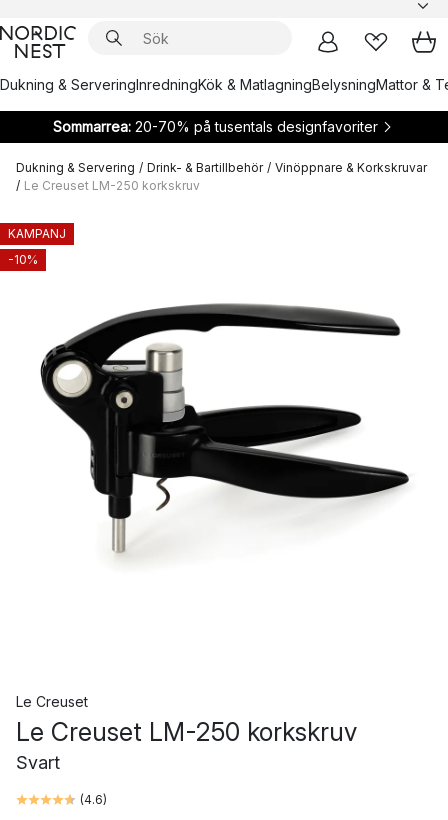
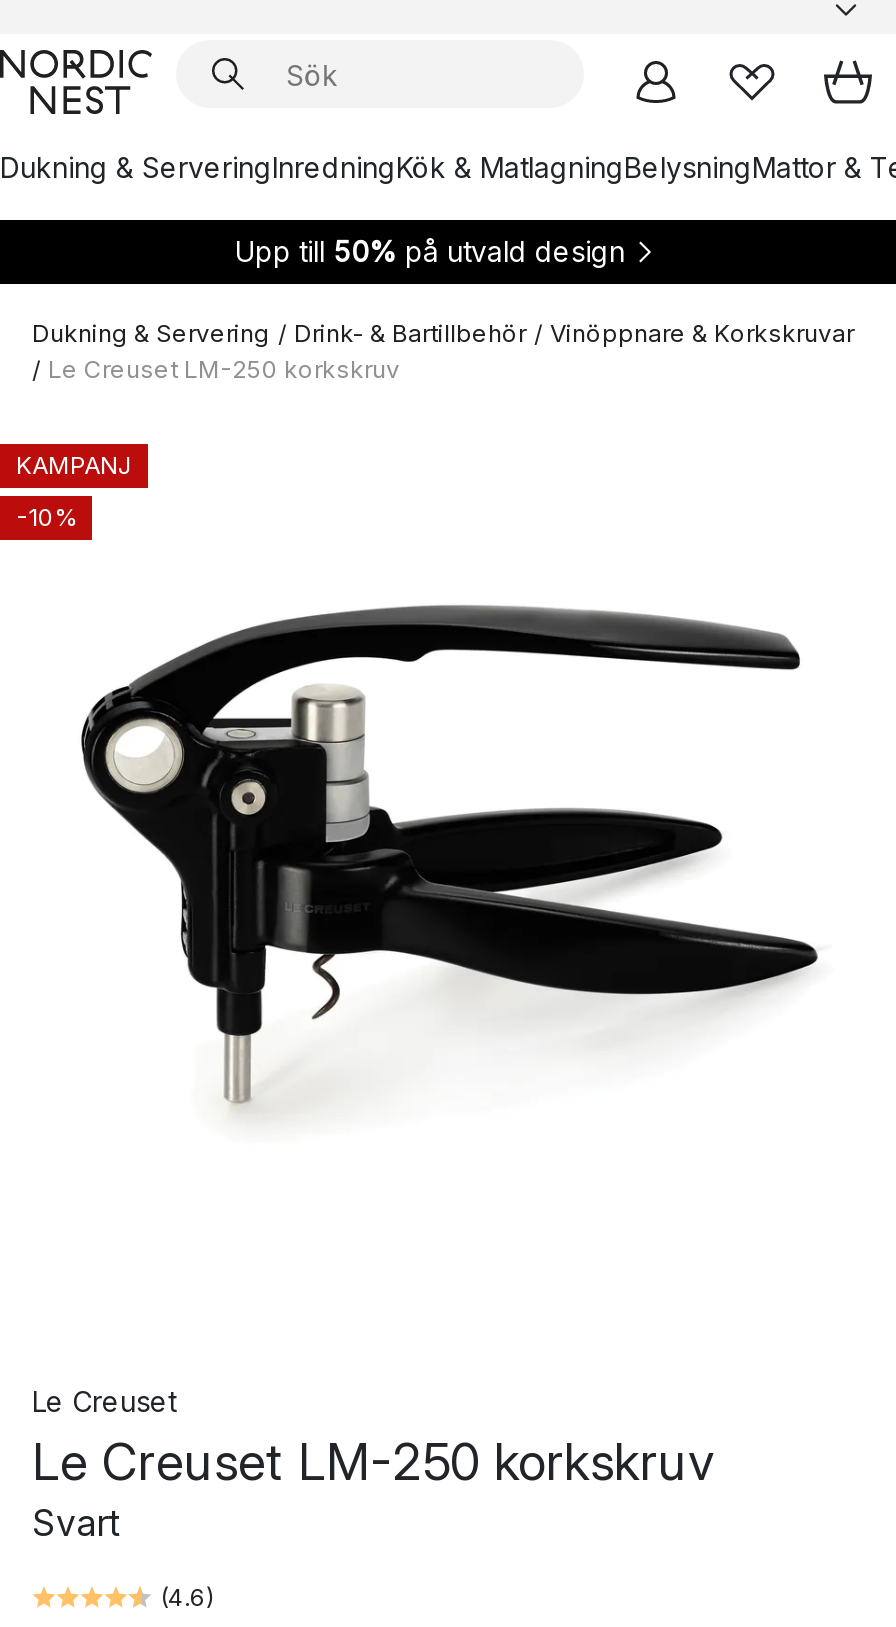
- Sommarrea: 20-70% på tusentals designfavoriter
+ Upp till 50% på utvald design
